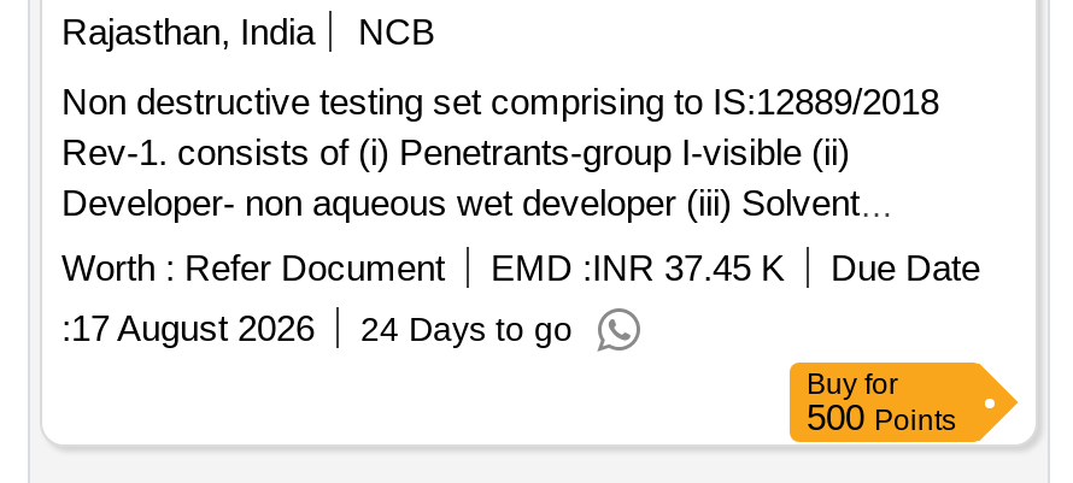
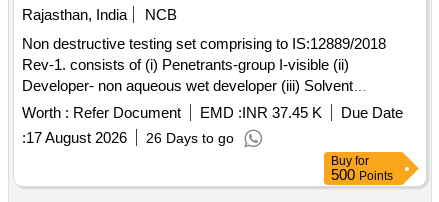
- :17 August 2026 24 Days to go
+ :17 August 2026 26 Days to go
